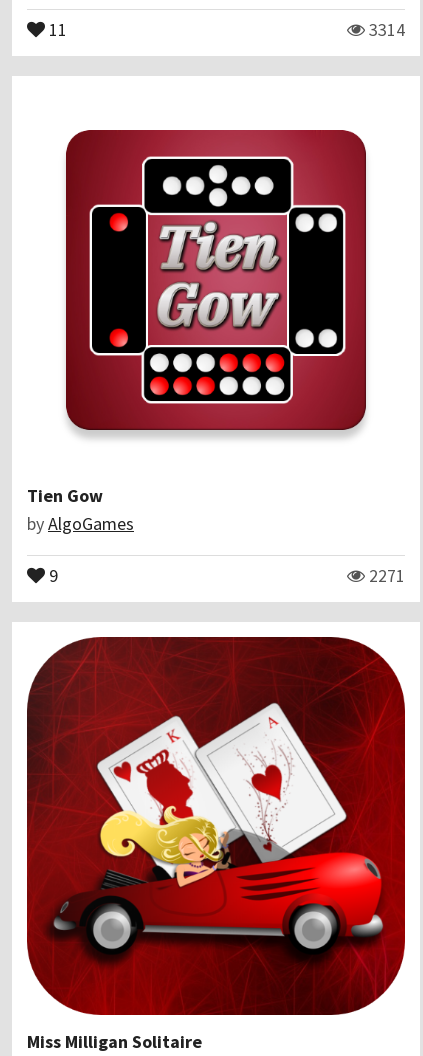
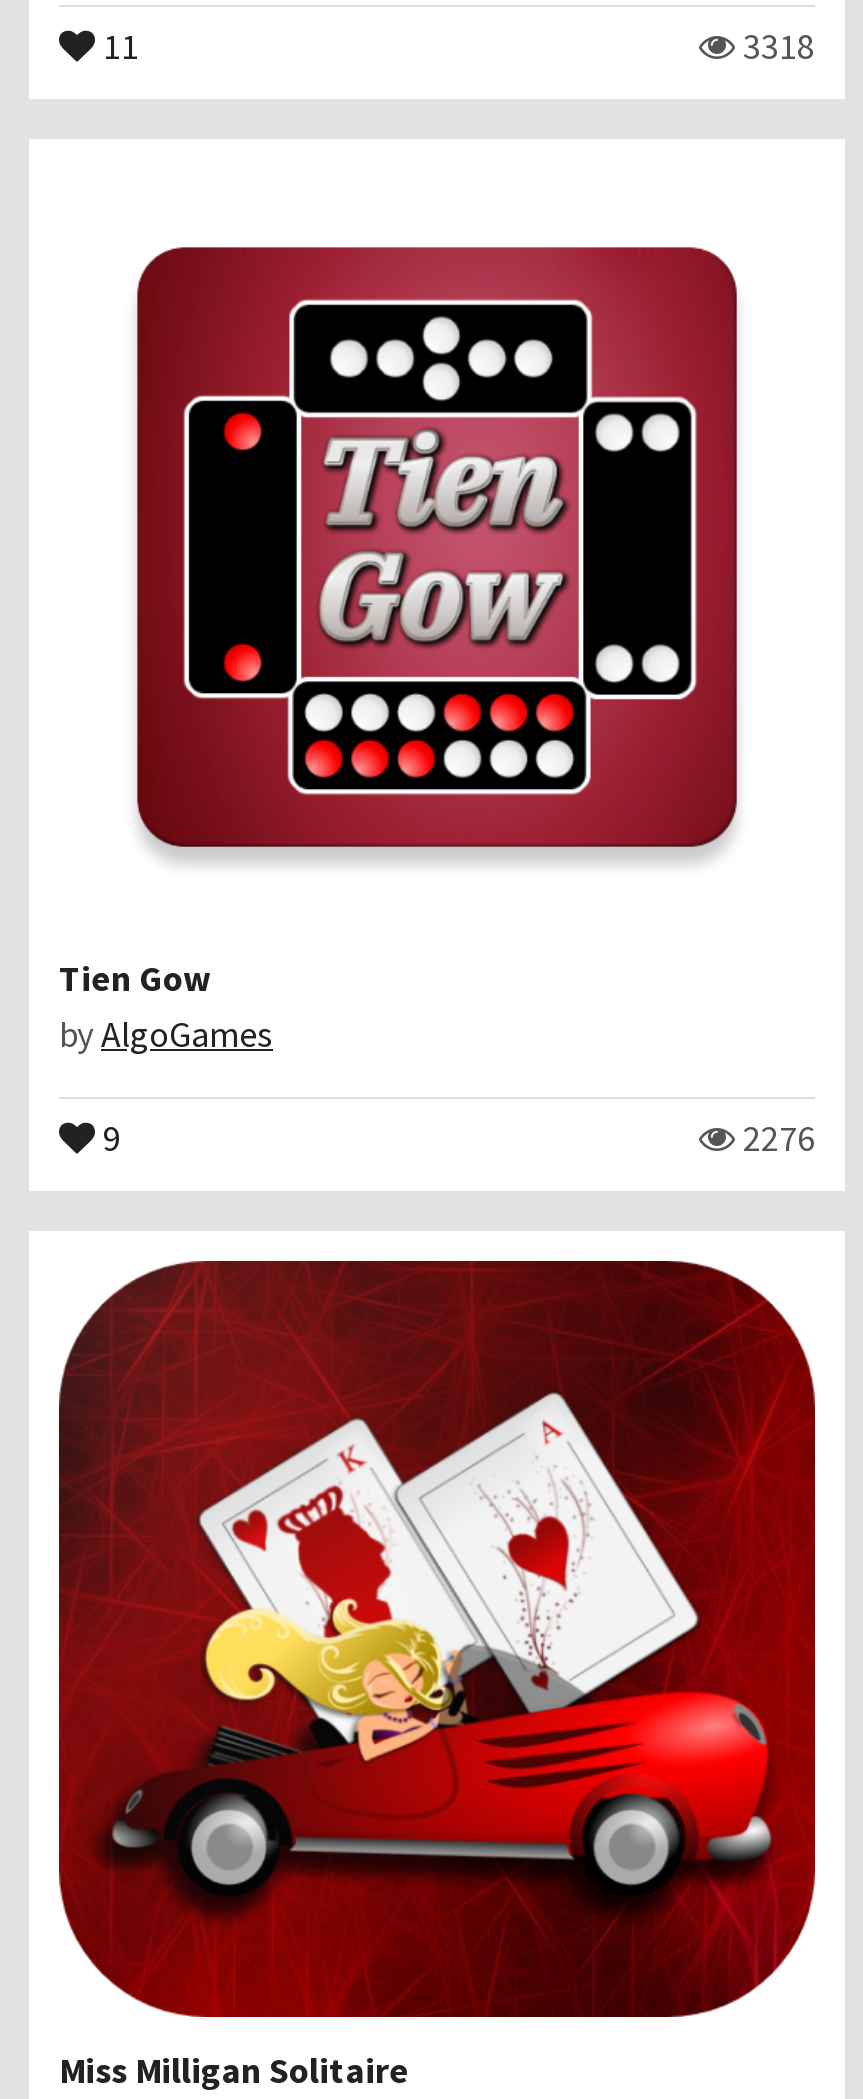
- 3314
+ 3318

- 2271
+ 2276
